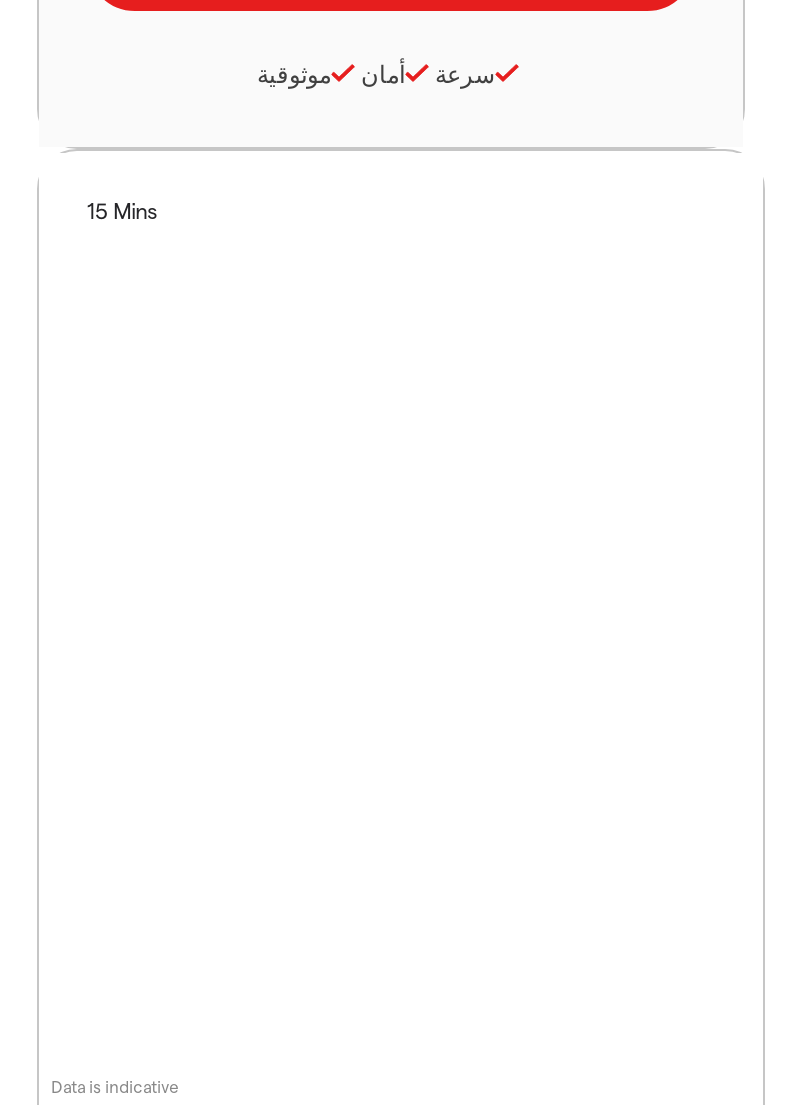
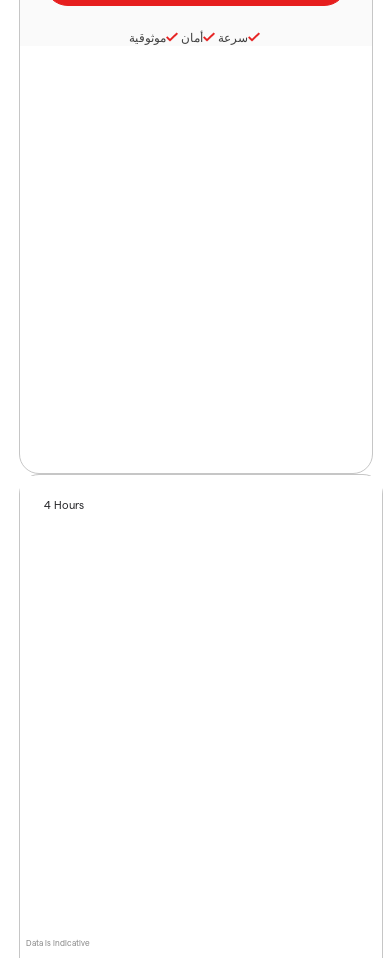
- 15 Mins
+ 4 Hours
